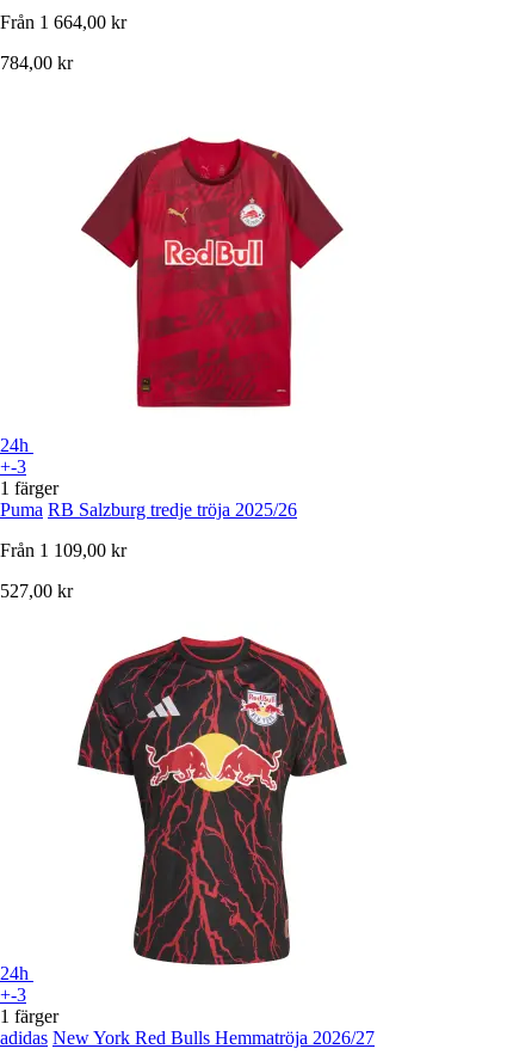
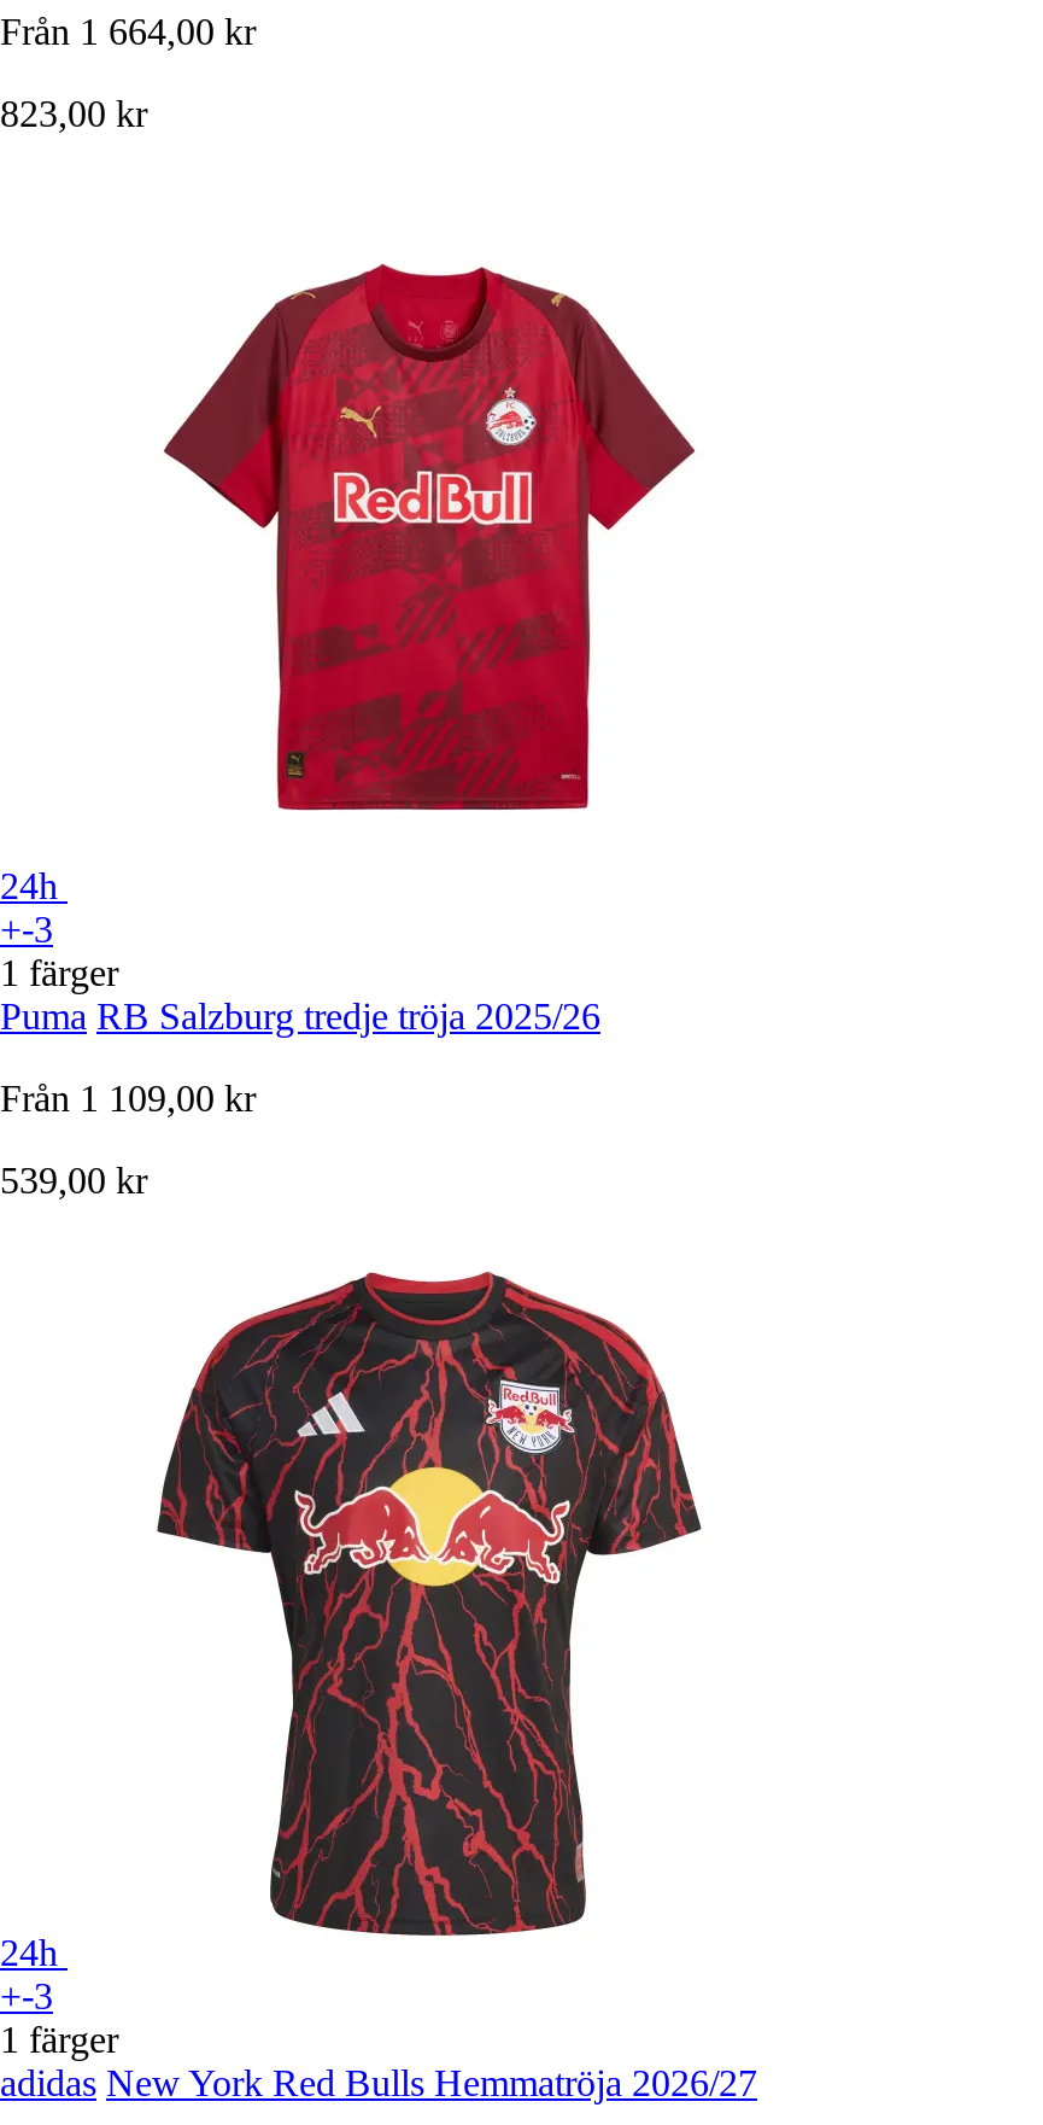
- 784,00 kr
+ 823,00 kr

- 527,00 kr
+ 539,00 kr
